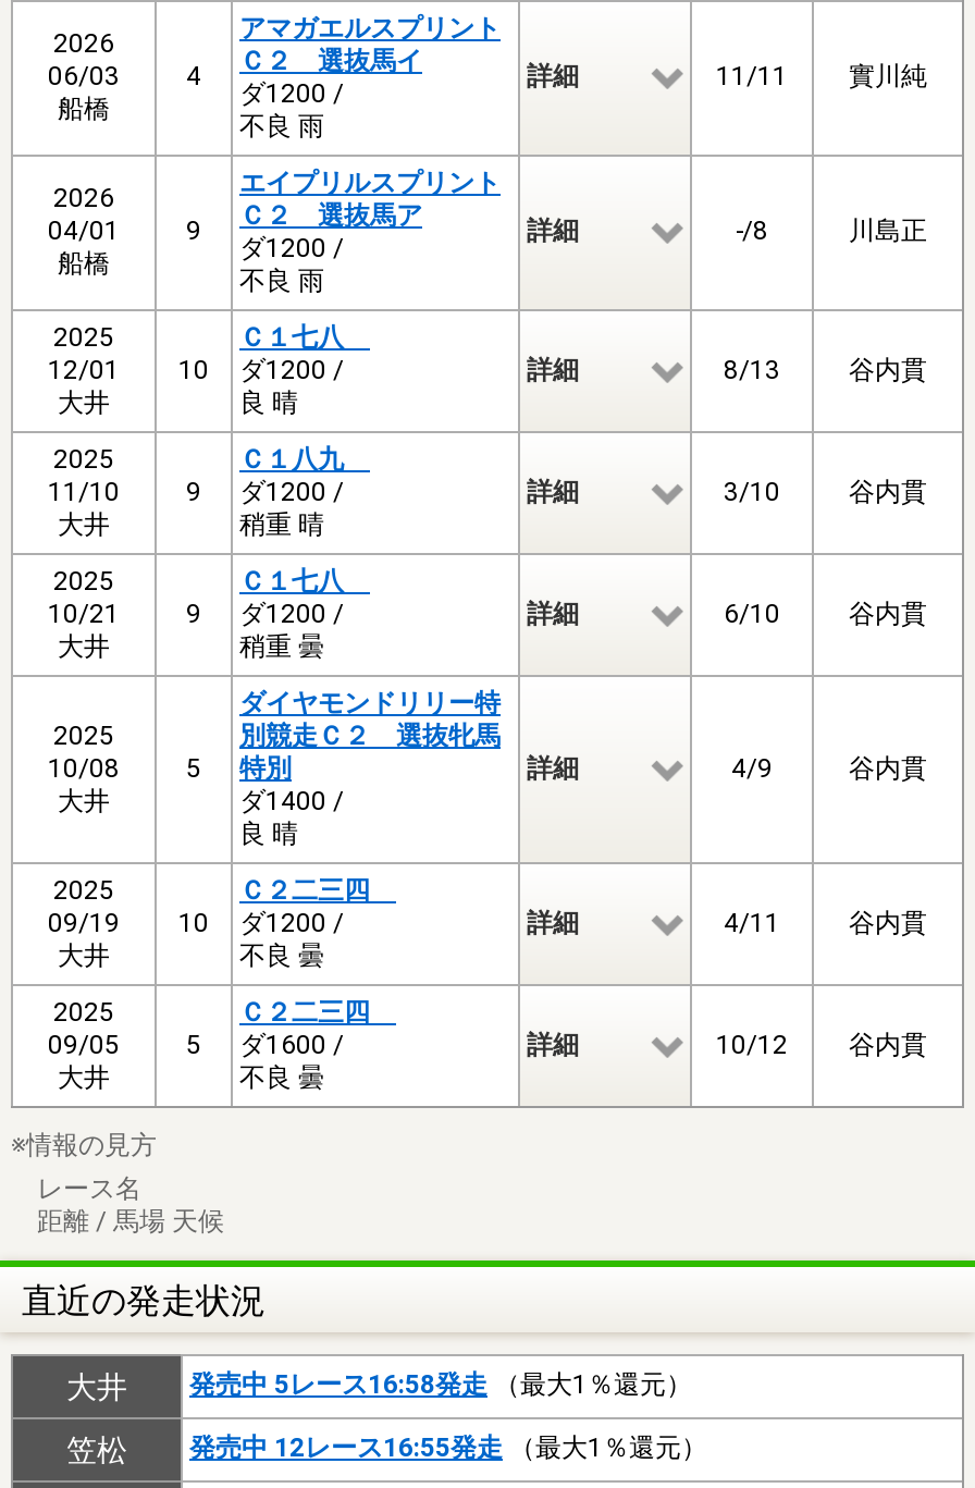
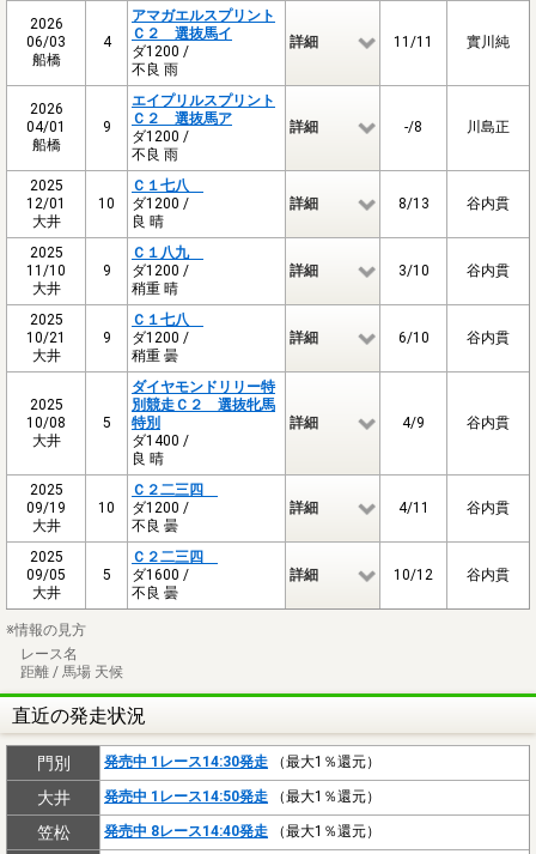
+ 門別
+ 発売中 1レース14:30発走（最大1％還元）

- 発売中 5レース16:58発走（最大1％還元）
+ 発売中 1レース14:50発走（最大1％還元）

- 発売中 12レース16:55発走（最大1％還元）
+ 発売中 8レース14:40発走（最大1％還元）
